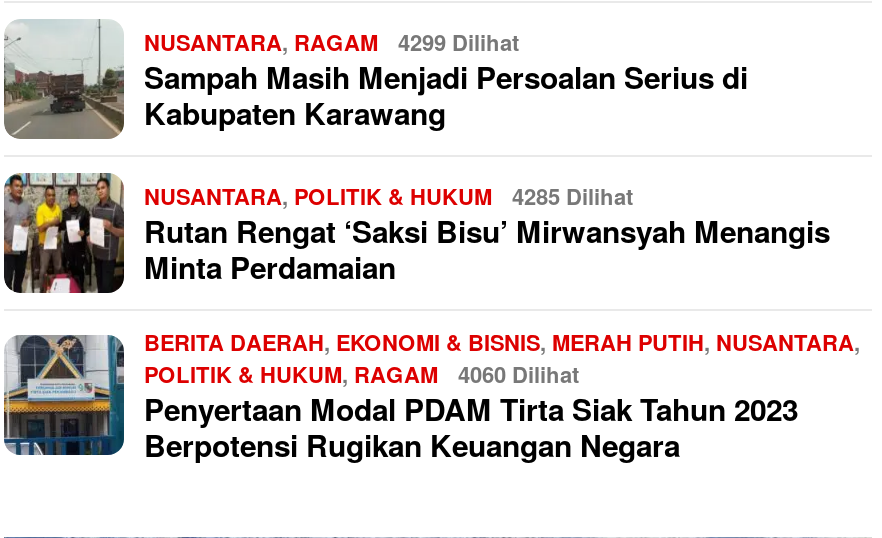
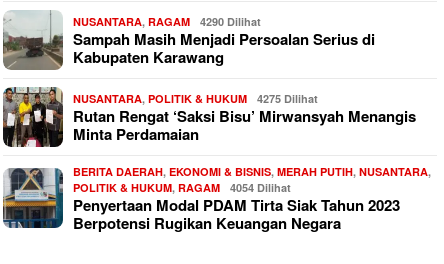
- NUSANTARA, RAGAM 4299 Dilihat
+ NUSANTARA, RAGAM 4290 Dilihat

- NUSANTARA, POLITIK & HUKUM 4285 Dilihat
+ NUSANTARA, POLITIK & HUKUM 4275 Dilihat

- POLITIK & HUKUM, RAGAM 4060 Dilihat
+ POLITIK & HUKUM, RAGAM 4054 Dilihat
